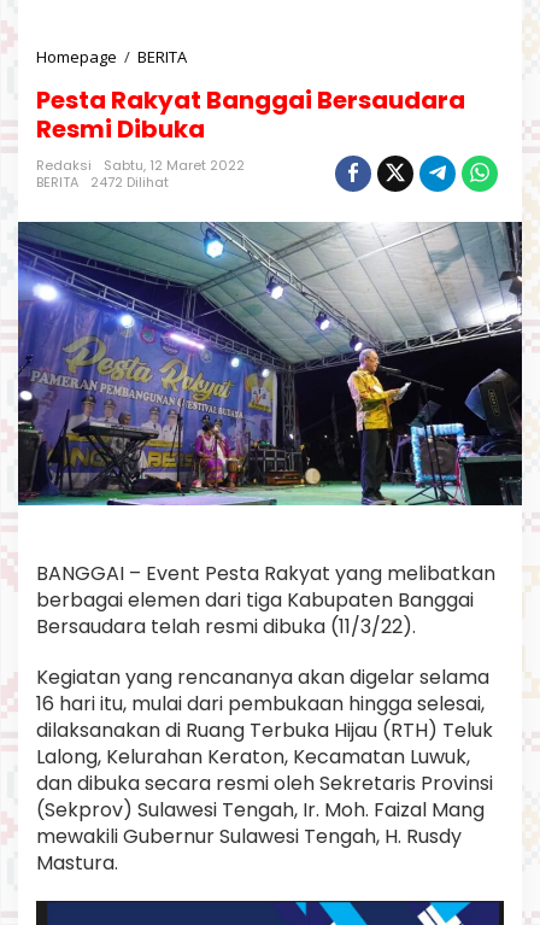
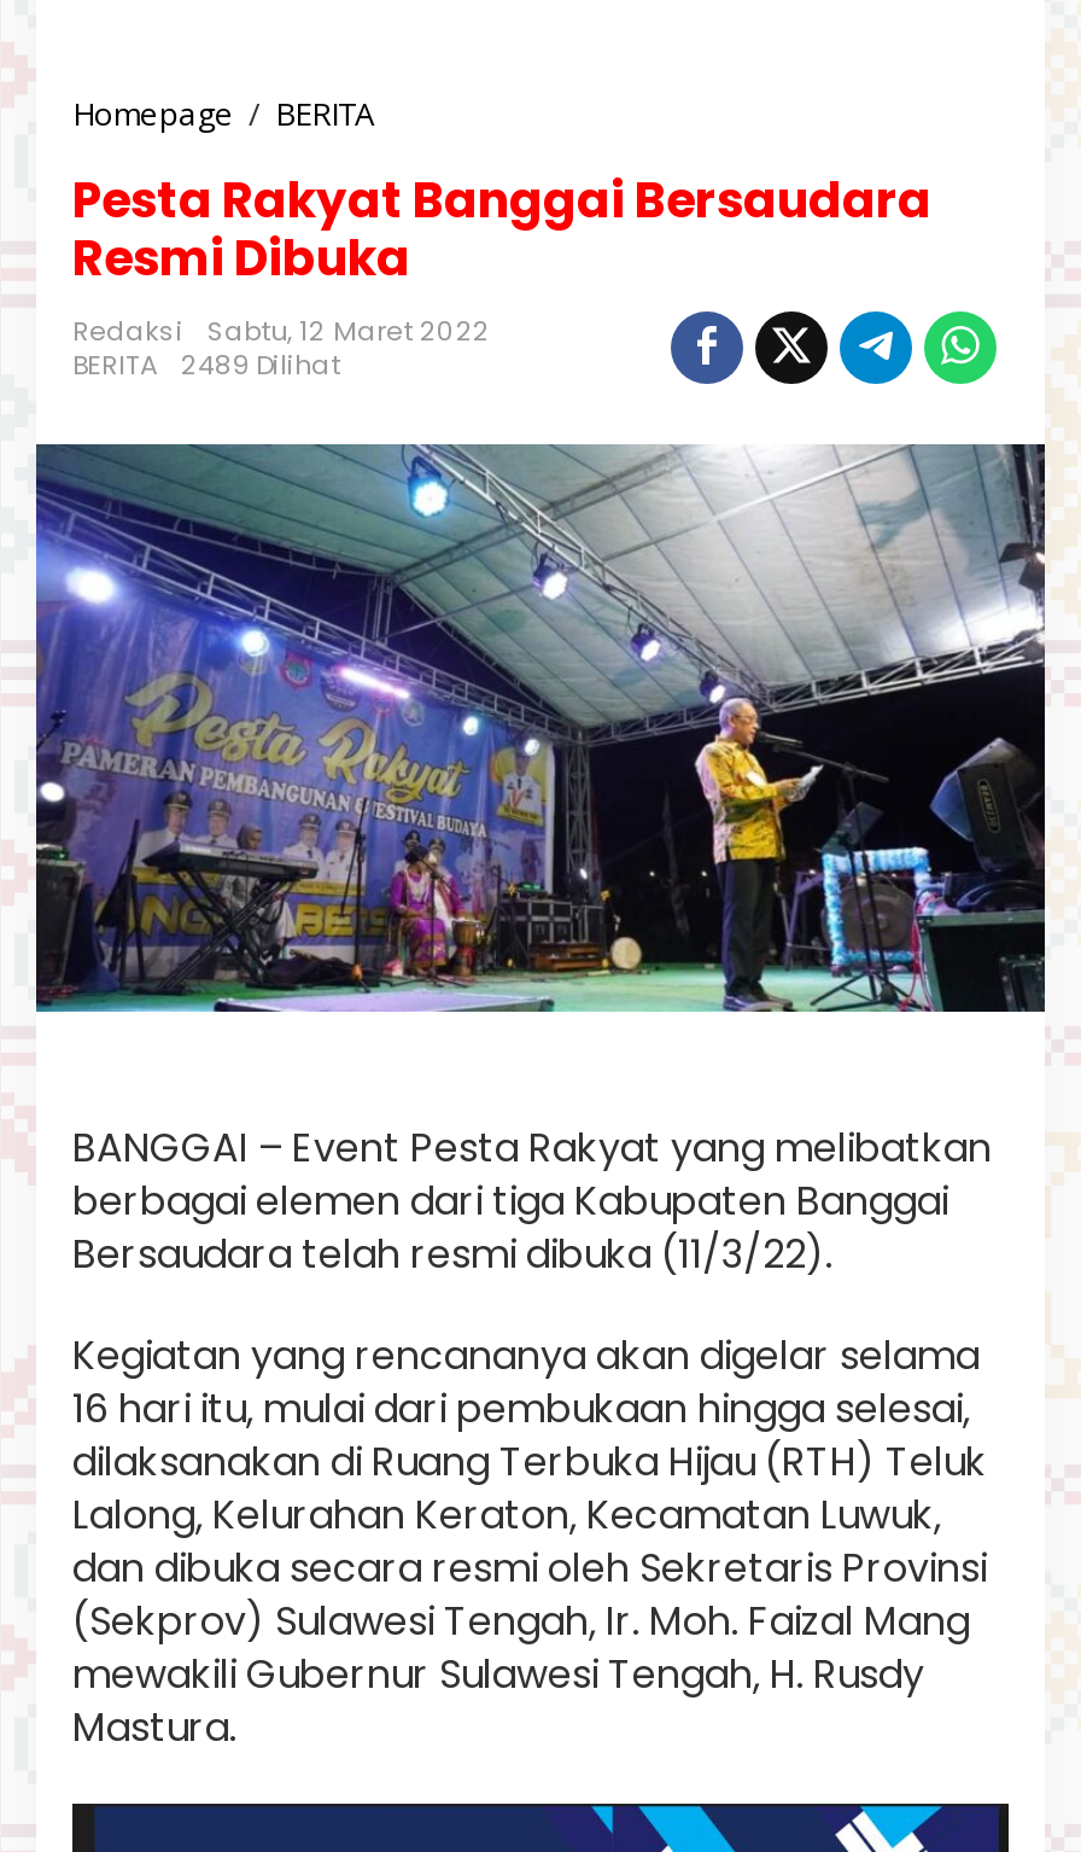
- 2472 Dilihat
+ 2489 Dilihat
